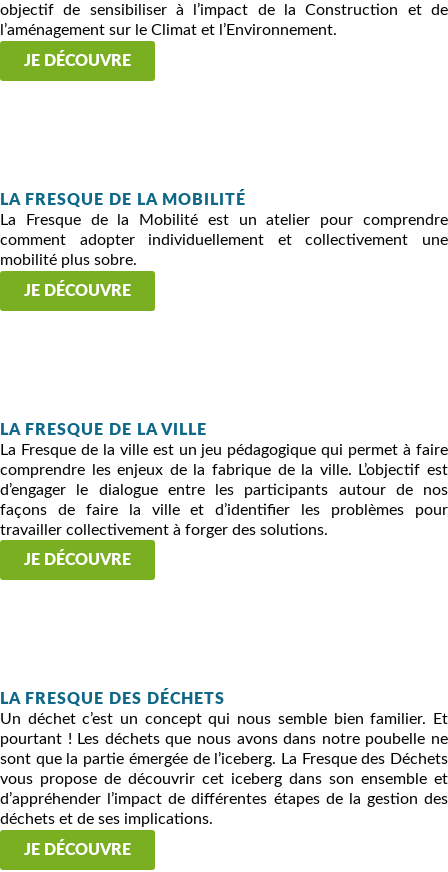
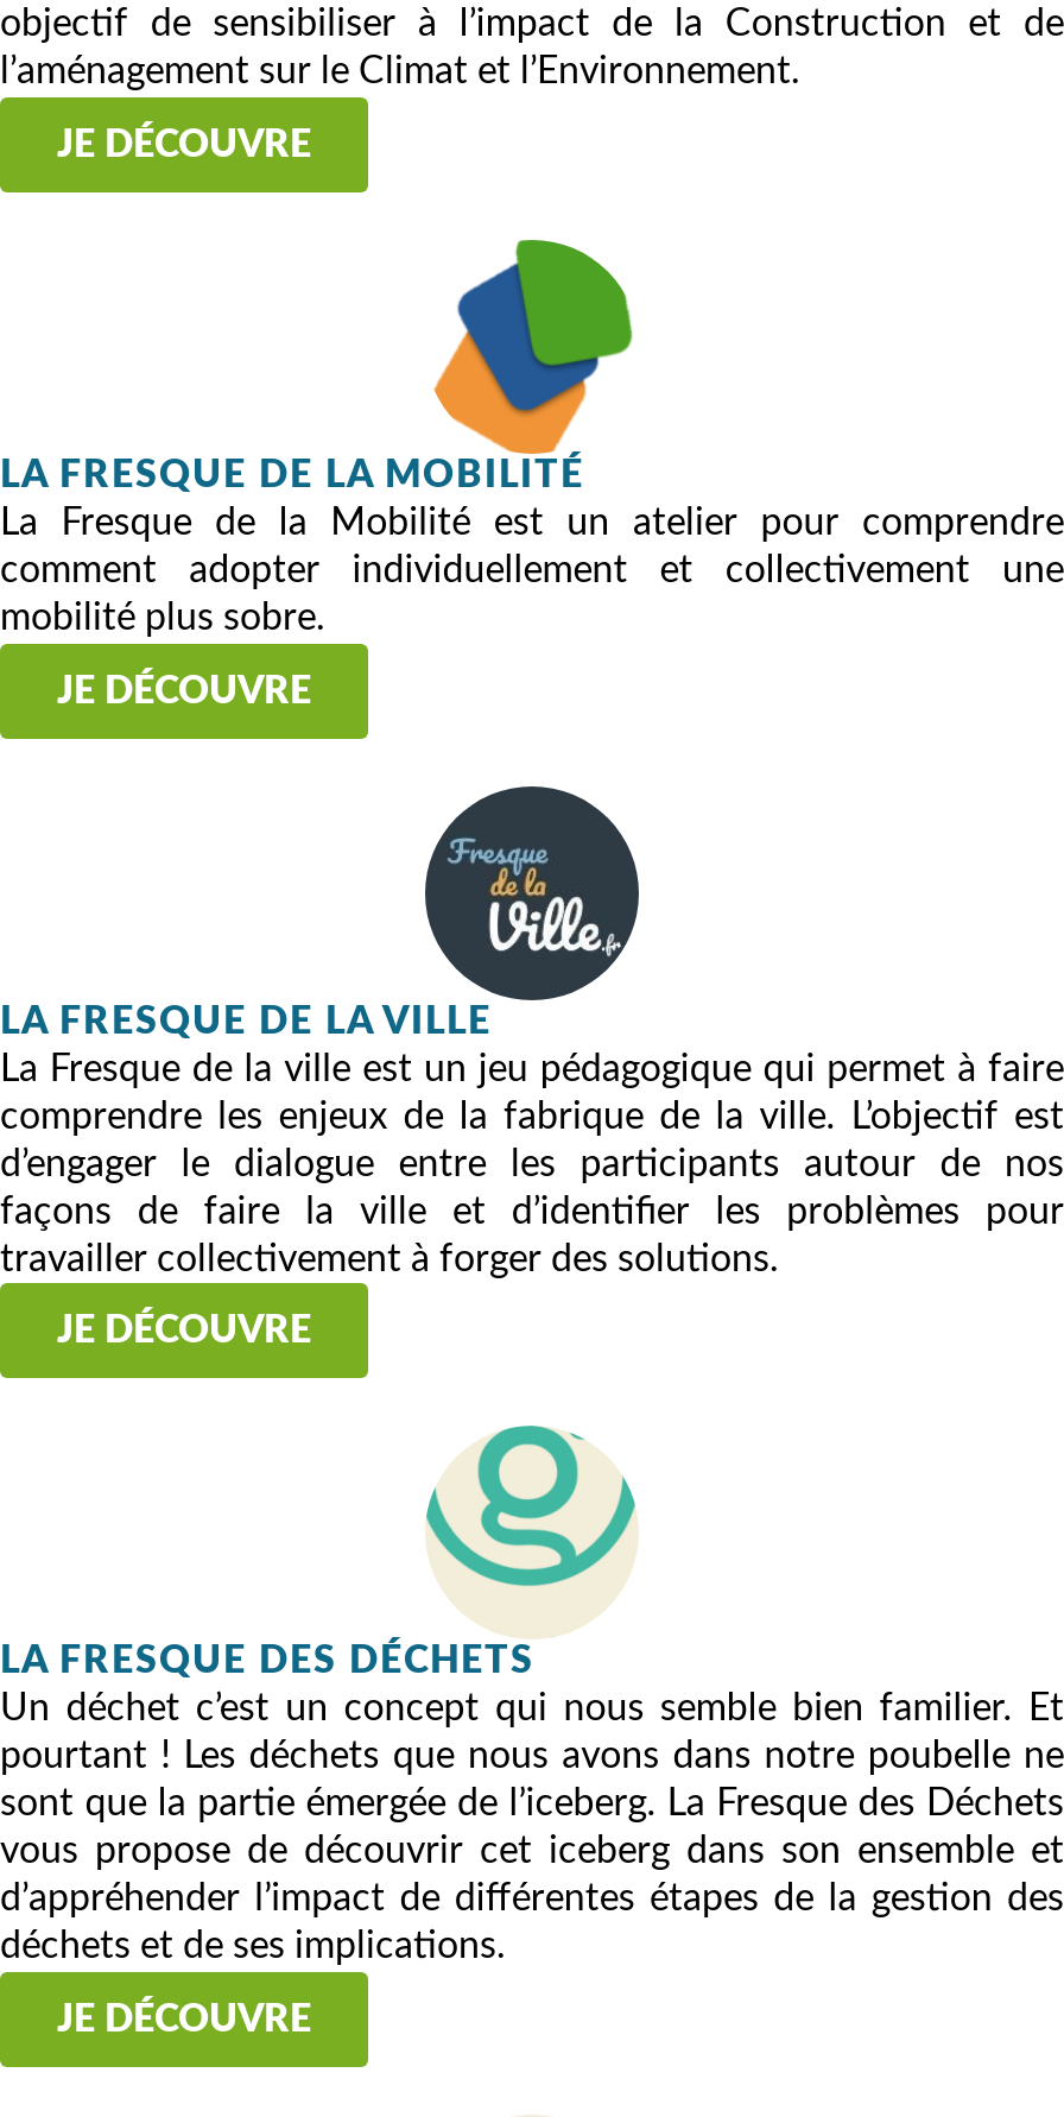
+ [image]

+ [image]

+ [image]
